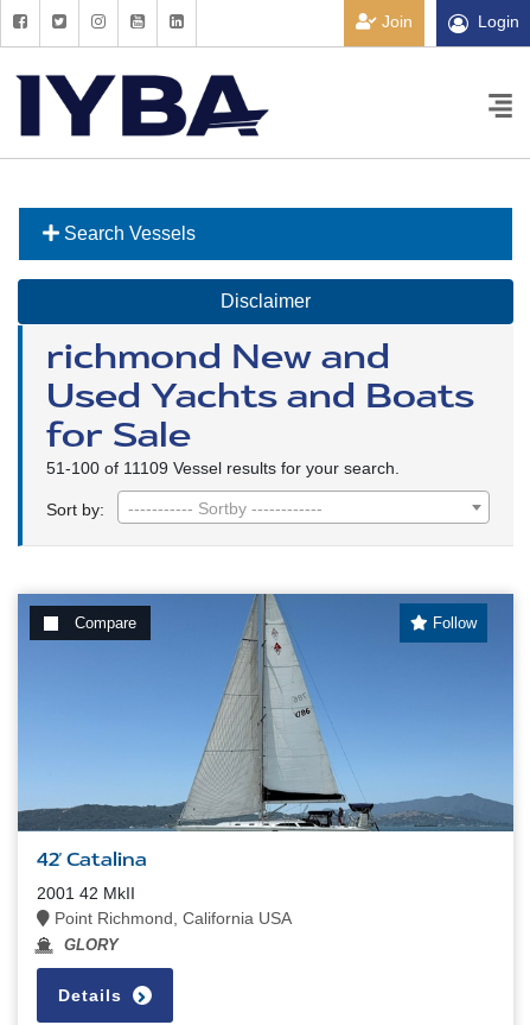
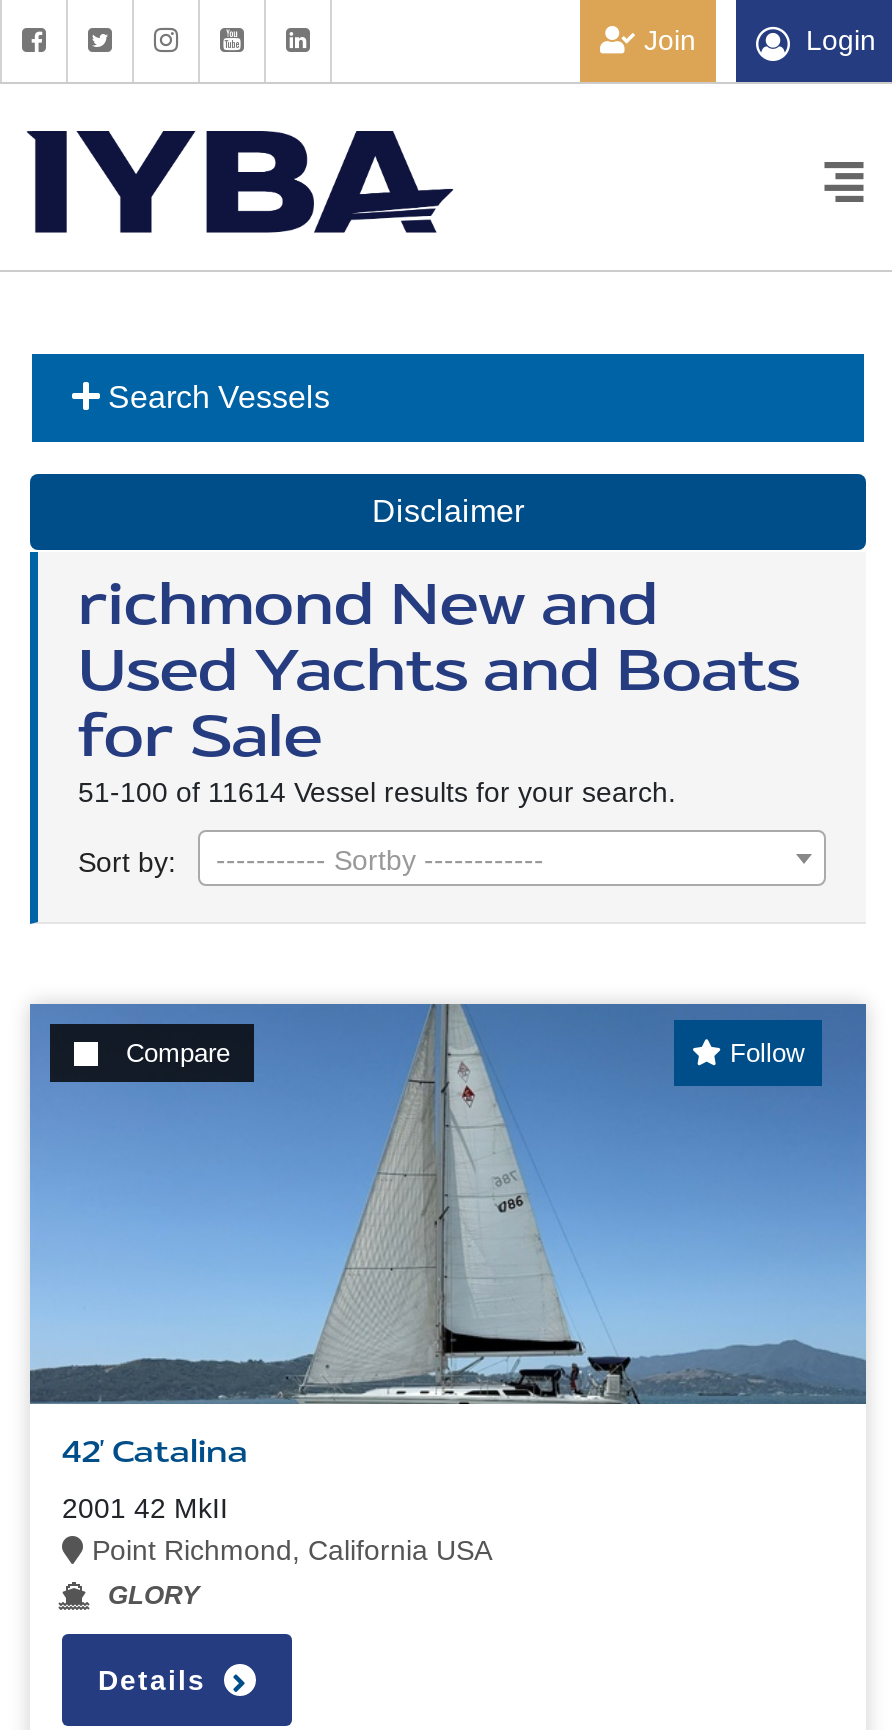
- 51-100 of 11109 Vessel results for your search.
+ 51-100 of 11614 Vessel results for your search.
